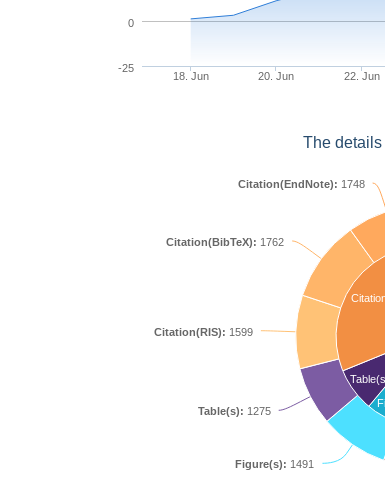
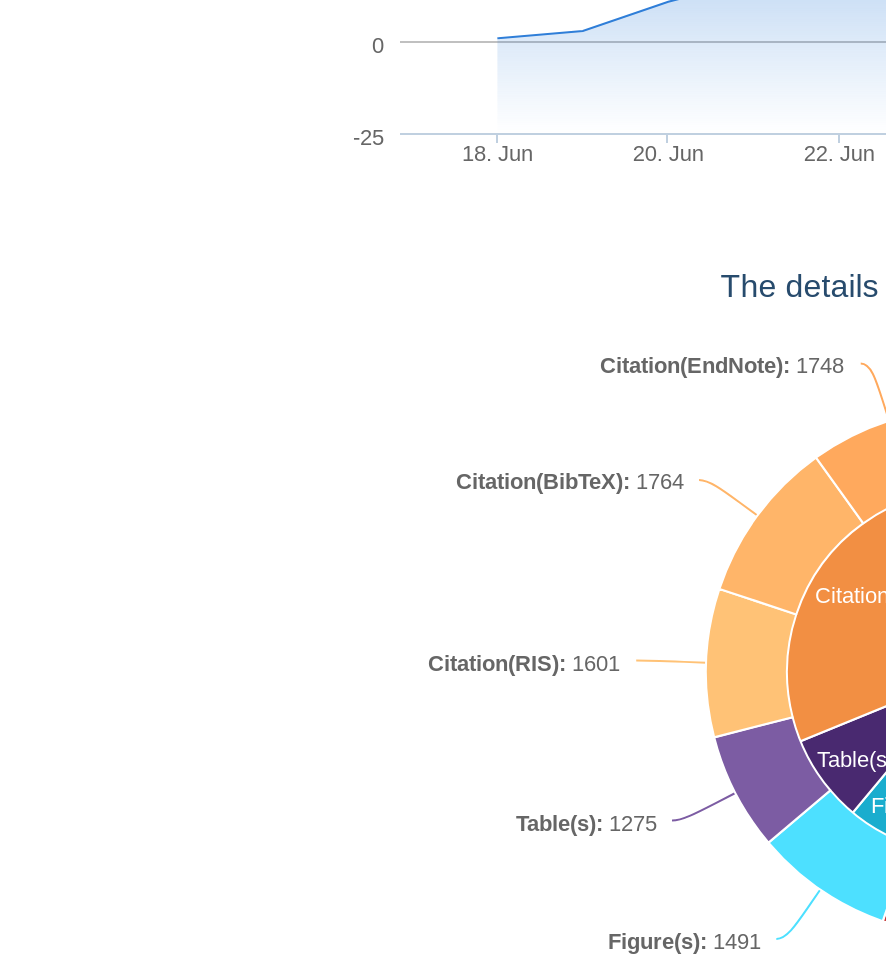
- Citation(BibTeX): 1762
+ Citation(BibTeX): 1764

- Citation(RIS): 1599
+ Citation(RIS): 1601
